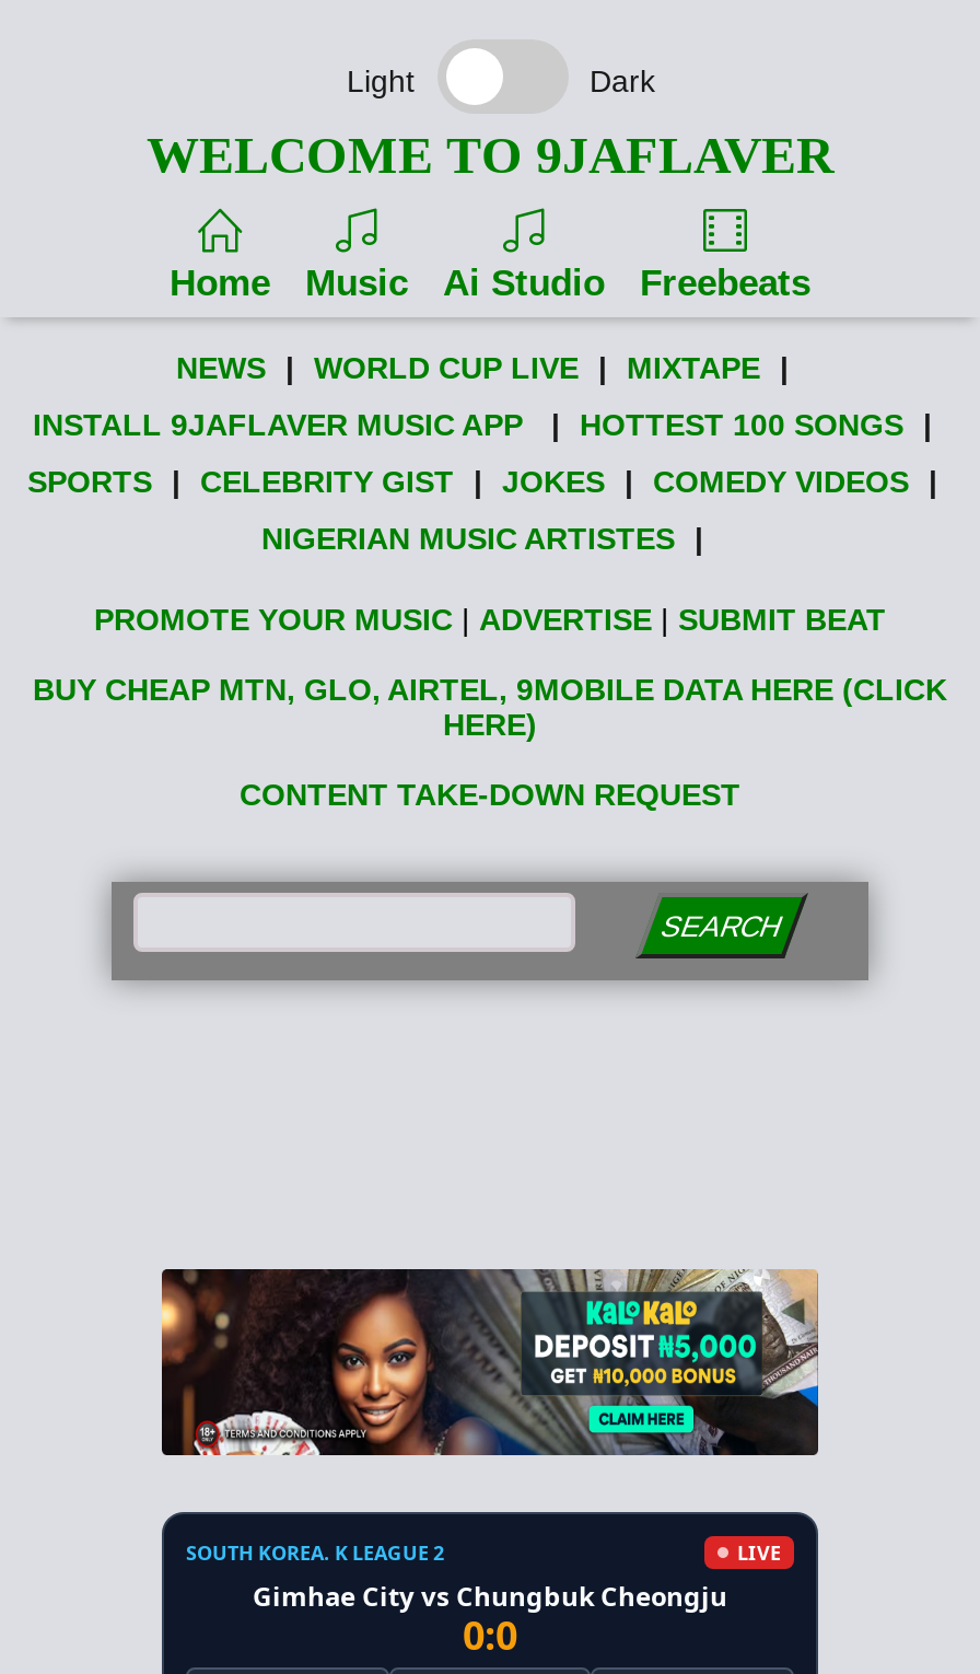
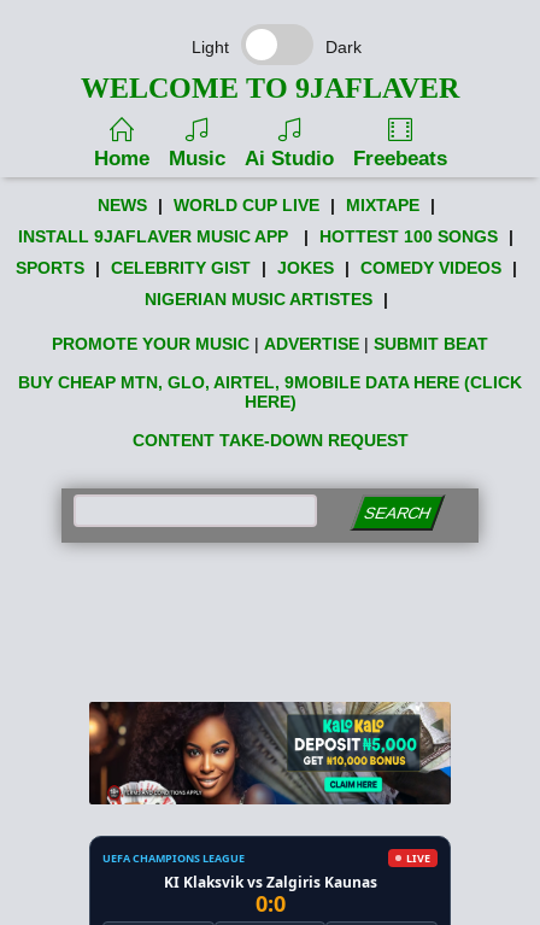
- SOUTH KOREA. K LEAGUE 2
+ UEFA CHAMPIONS LEAGUE

- Gimhae City vs Chungbuk Cheongju
+ KI Klaksvik vs Zalgiris Kaunas
